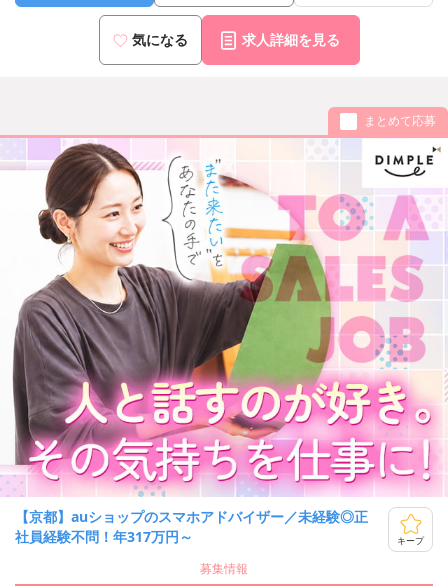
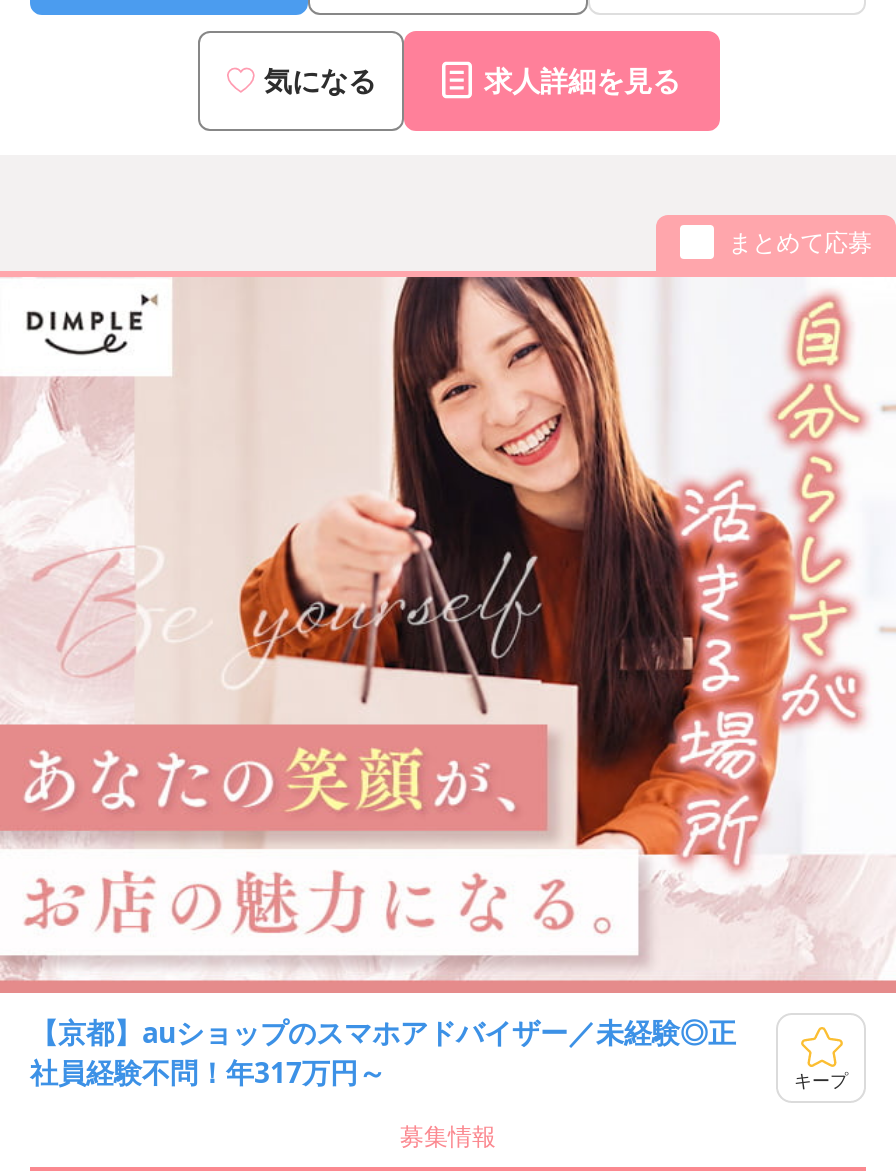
- [image]
+ [image]
